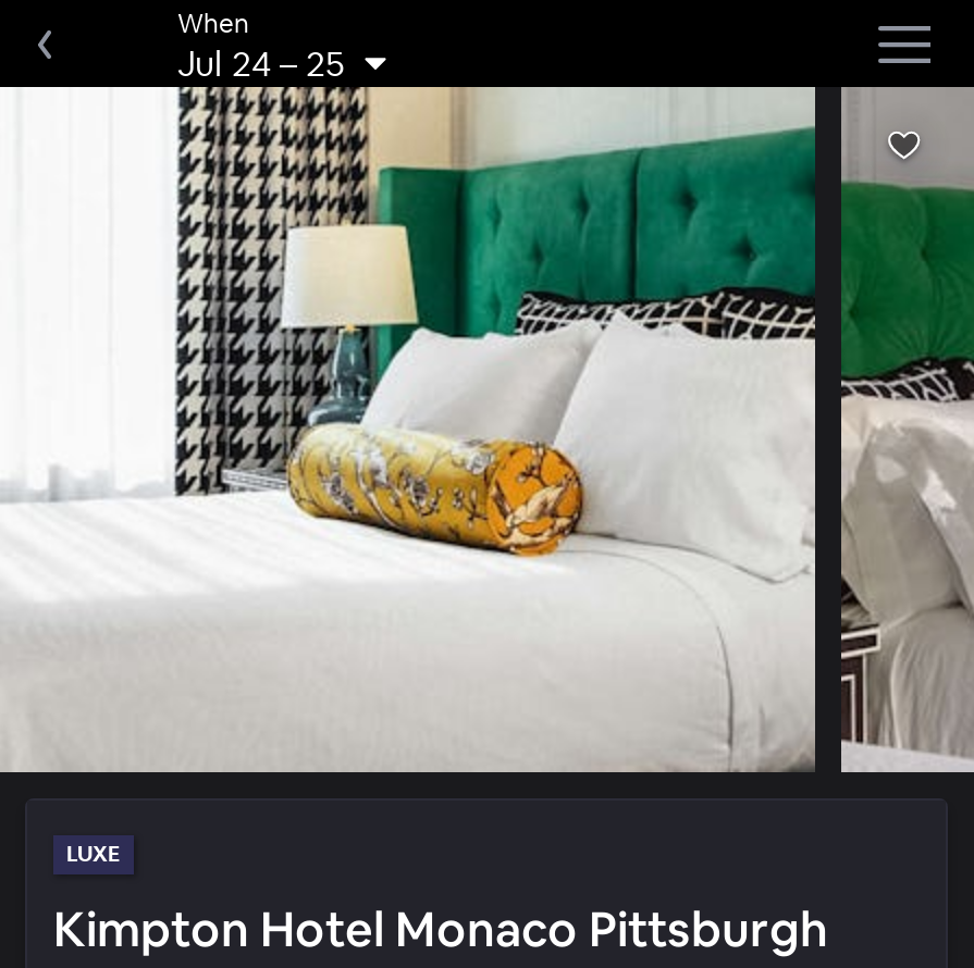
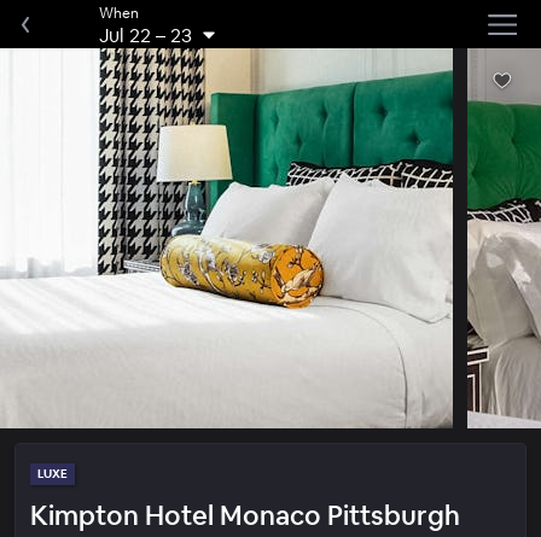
- Jul 24 – 25
+ Jul 22 – 23
